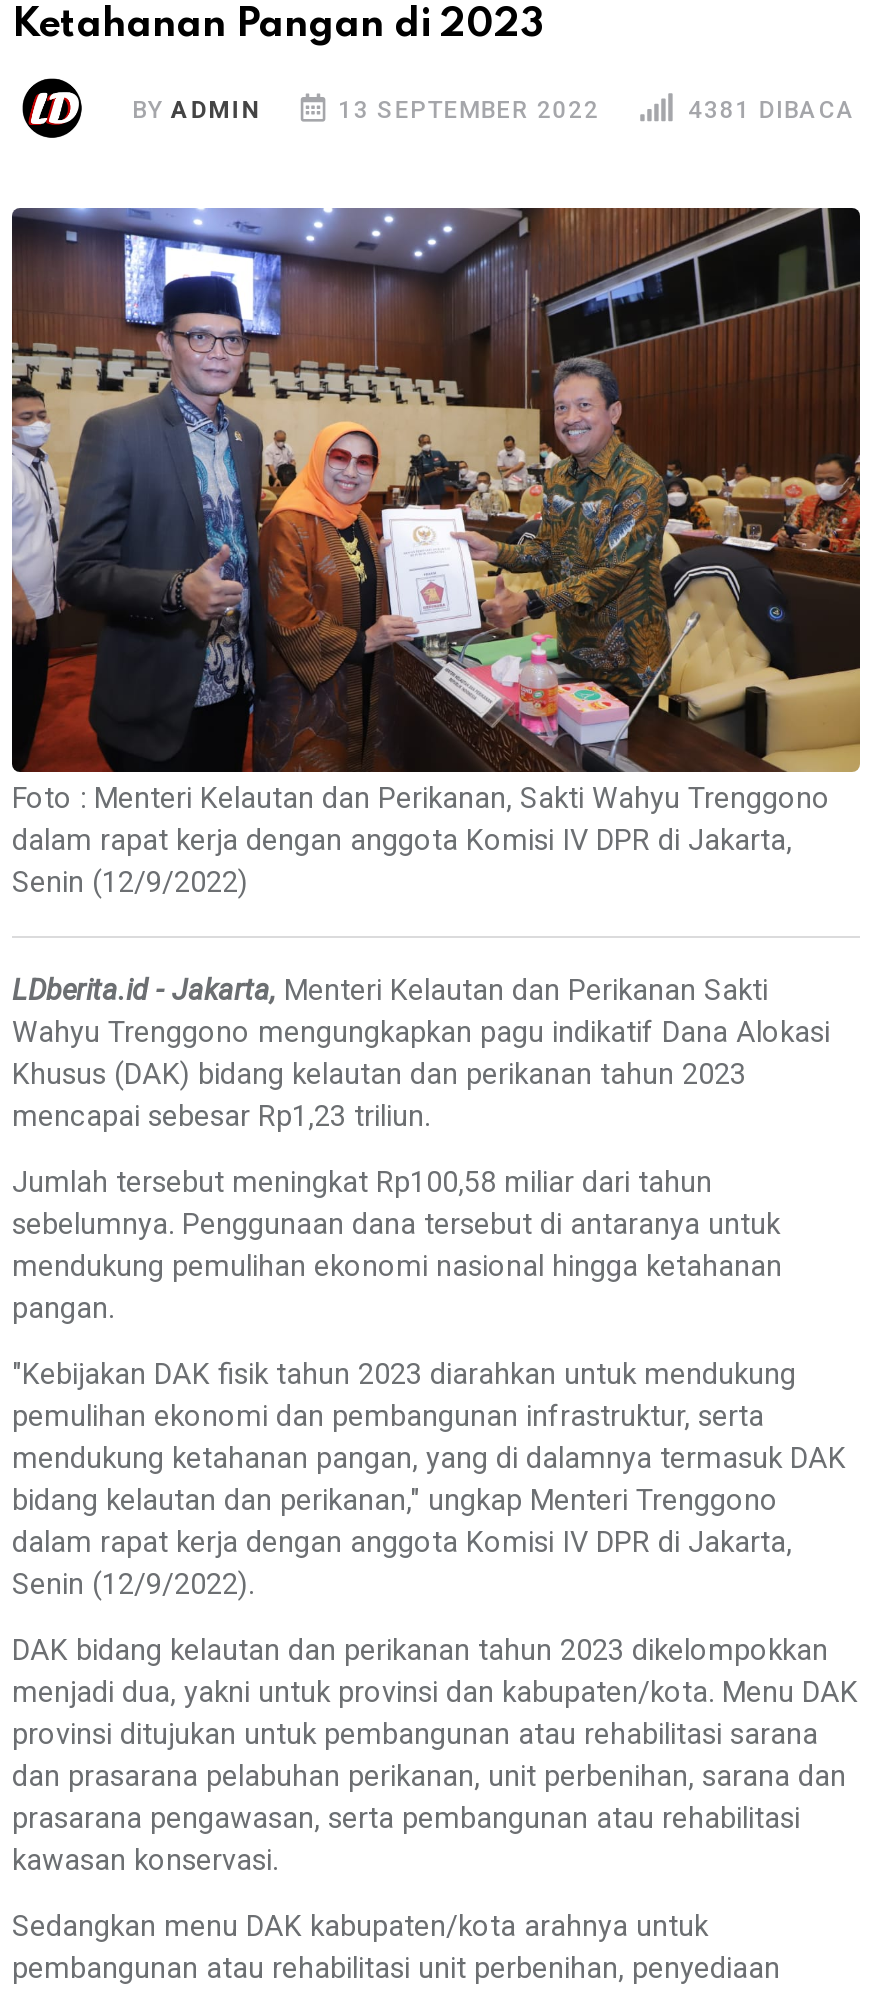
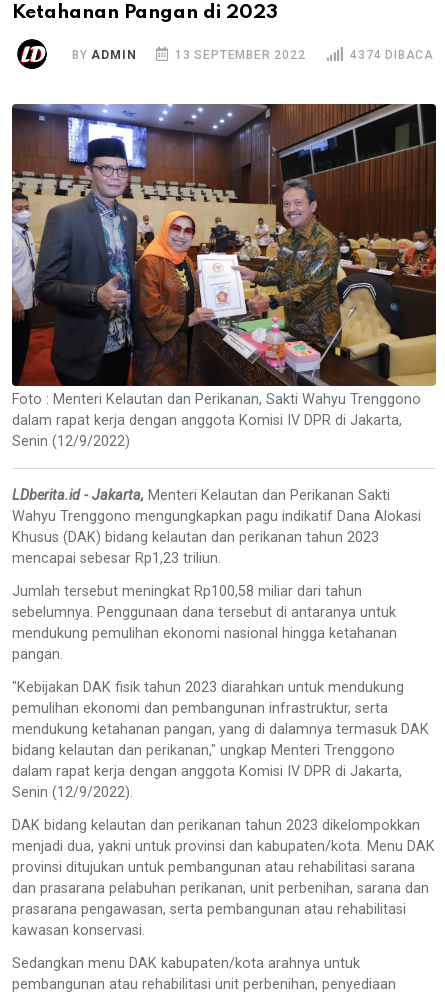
- 4381 DIBACA
+ 4374 DIBACA
